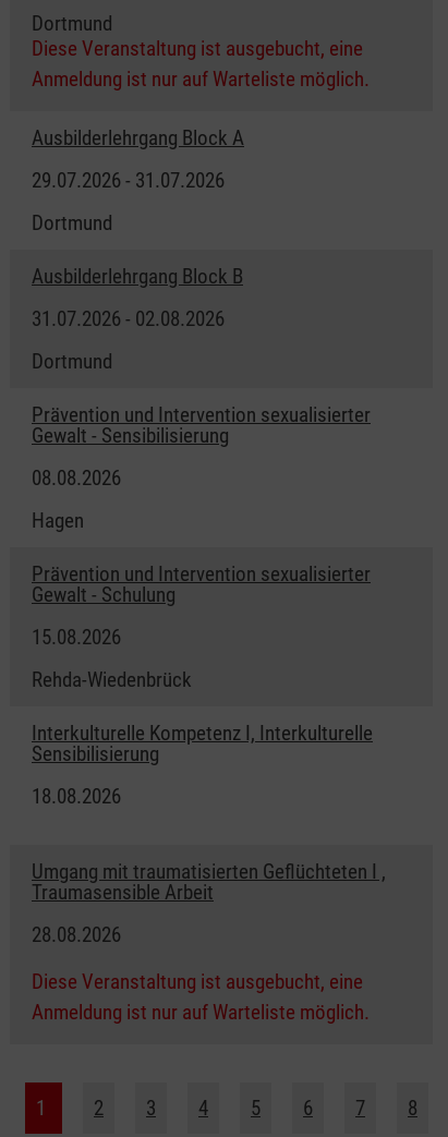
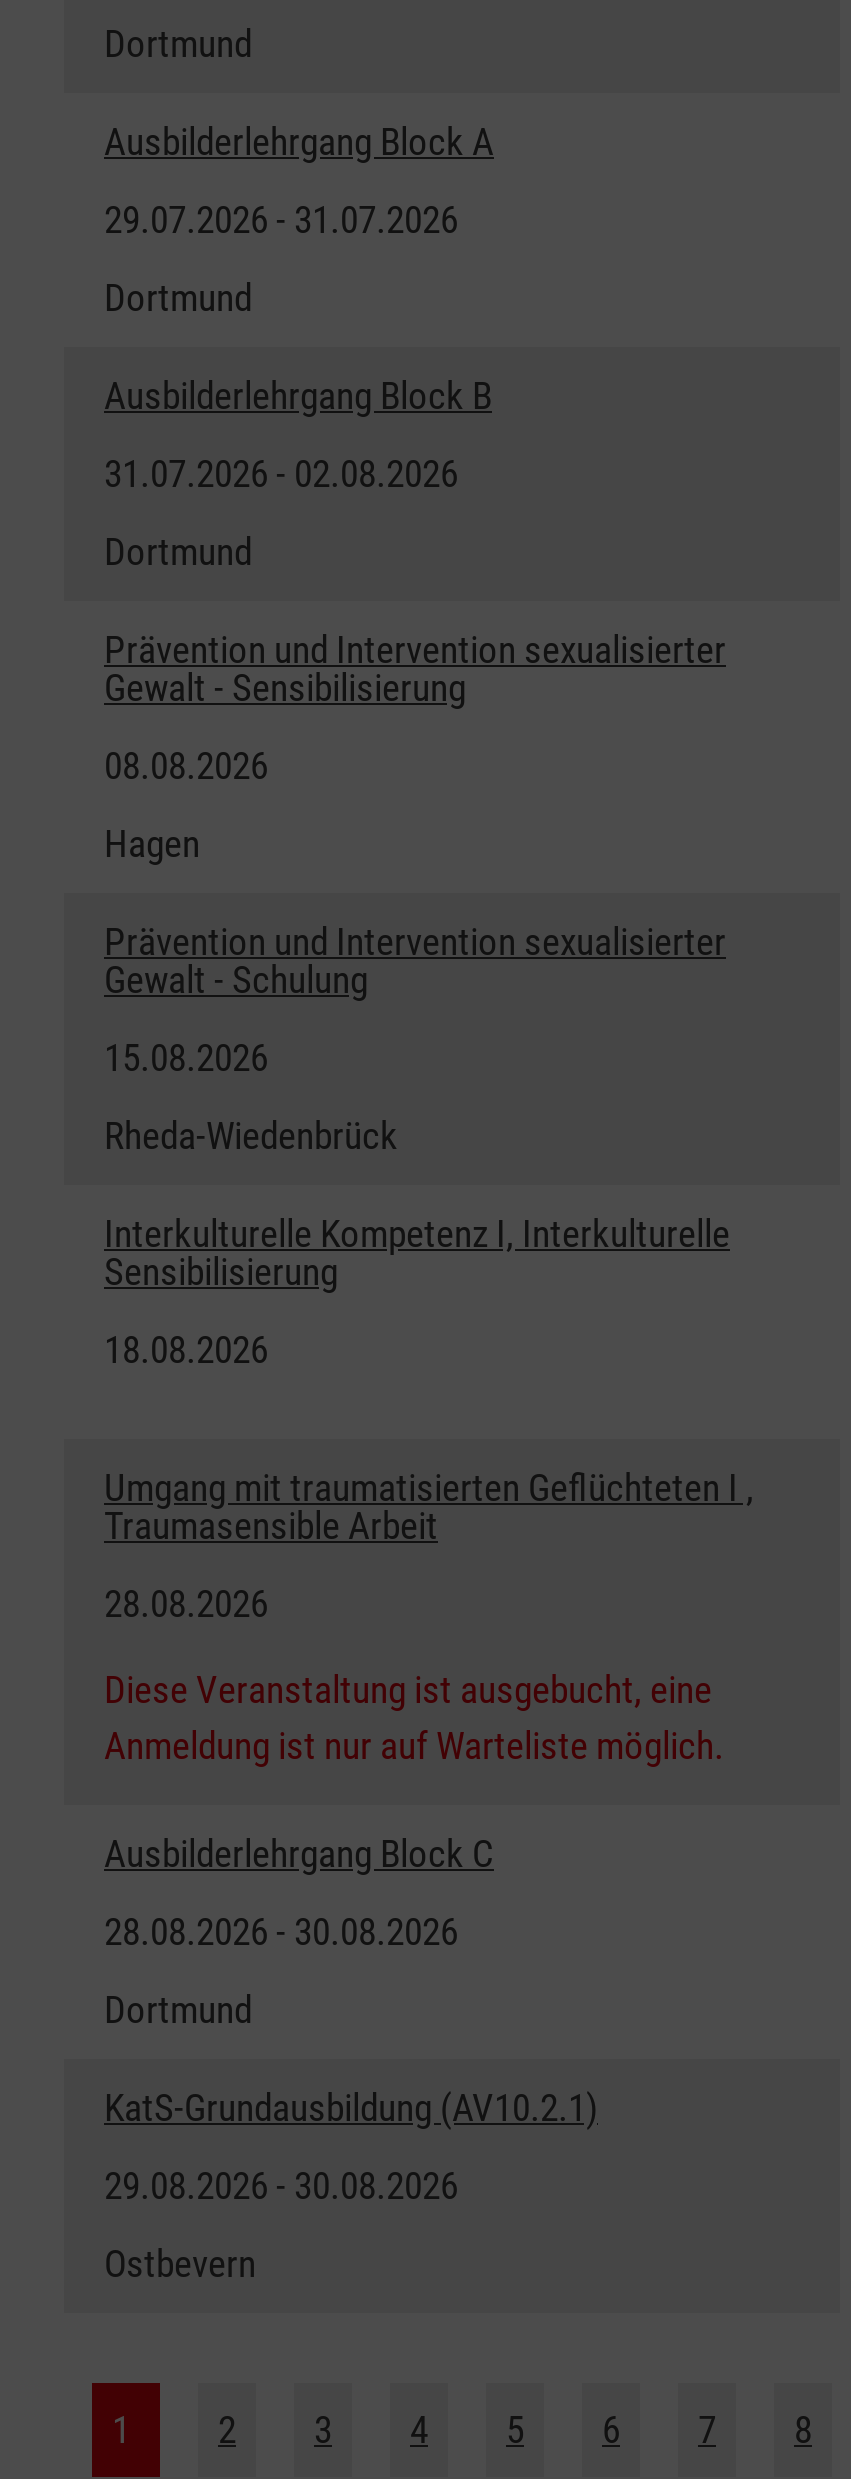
- Diese Veranstaltung ist ausgebucht, eine
- Anmeldung ist nur auf Warteliste möglich.

moved up: Ausbilderlehrgang Block A | 29.07.2026 - 31.07.2026 | Dortmund | ... | Gewalt - Schulung | 15.08.2026

- Rehda-Wiedenbrück
+ Rheda-Wiedenbrück

moved up: Interkulturelle Kompetenz I, Interkulturelle | Sensibilisierung | 18.08.2026 | Umgang mit traumatisierten Geflüchteten I , | Traumasensible Arbeit | 28.08.2026 | Diese Veranstaltung ist ausgebucht, eine | Anmeldung ist nur auf Warteliste möglich.

+ Ausbilderlehrgang Block C
+ 28.08.2026 - 30.08.2026
+ Dortmund
+ KatS-Grundausbildung (AV10.2.1)
+ 29.08.2026 - 30.08.2026
+ Ostbevern
